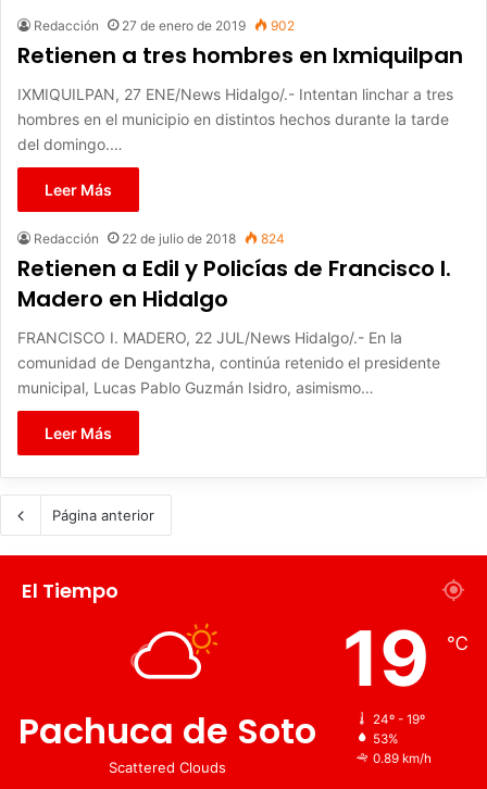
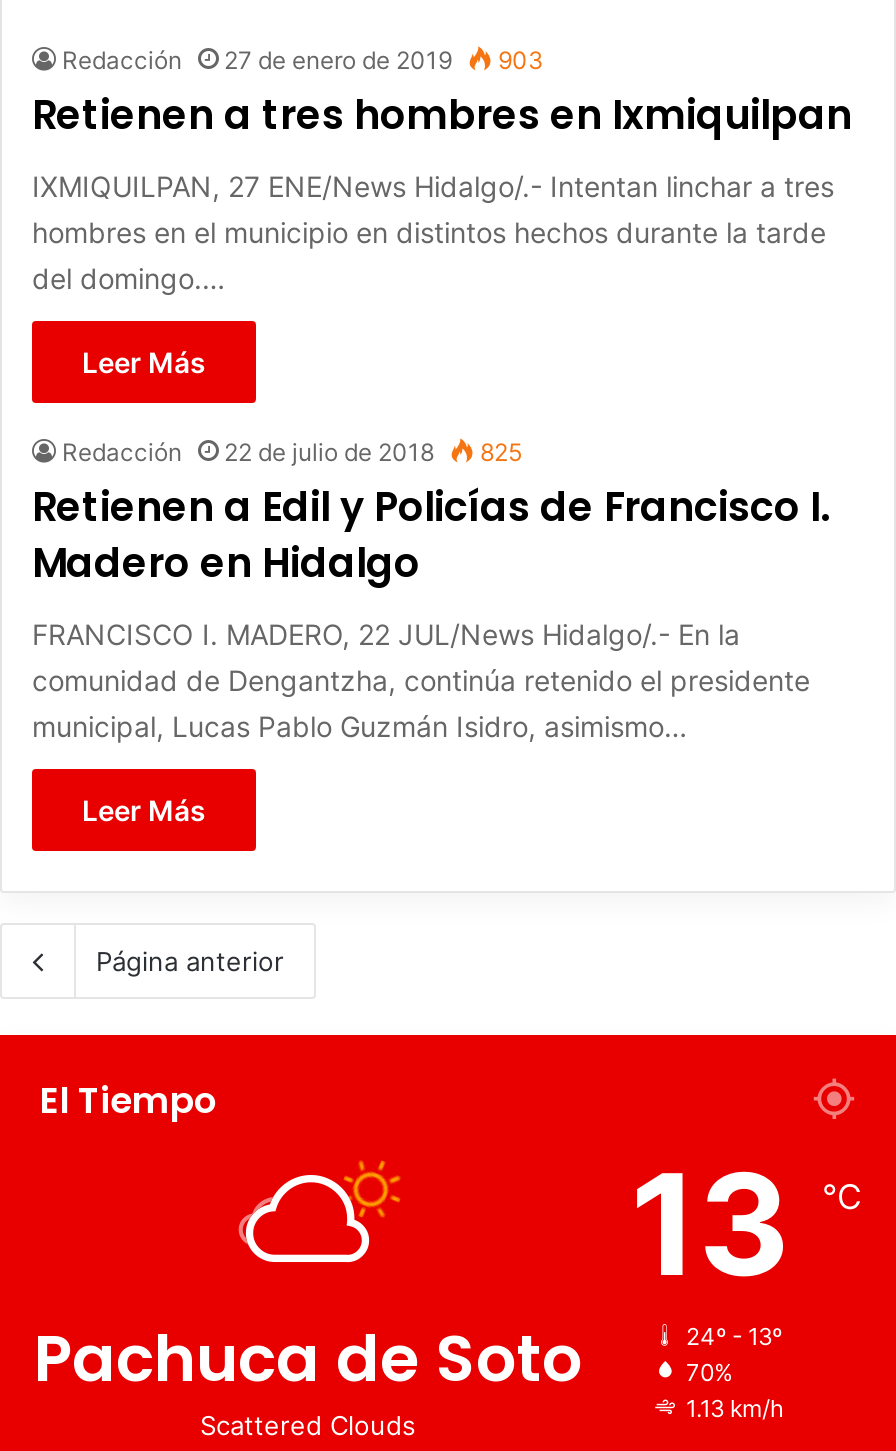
- Redacción 27 de enero de 2019 902
+ Redacción 27 de enero de 2019 903

- Redacción 22 de julio de 2018 824
+ Redacción 22 de julio de 2018 825

- 19 ℃
+ 13 ℃

- 24º - 19º
+ 24º - 13º

- 53%
+ 70%

- 0.89 km/h
+ 1.13 km/h
